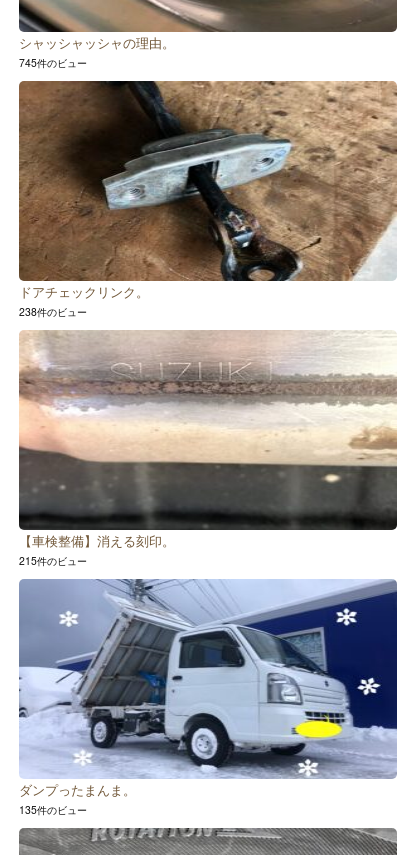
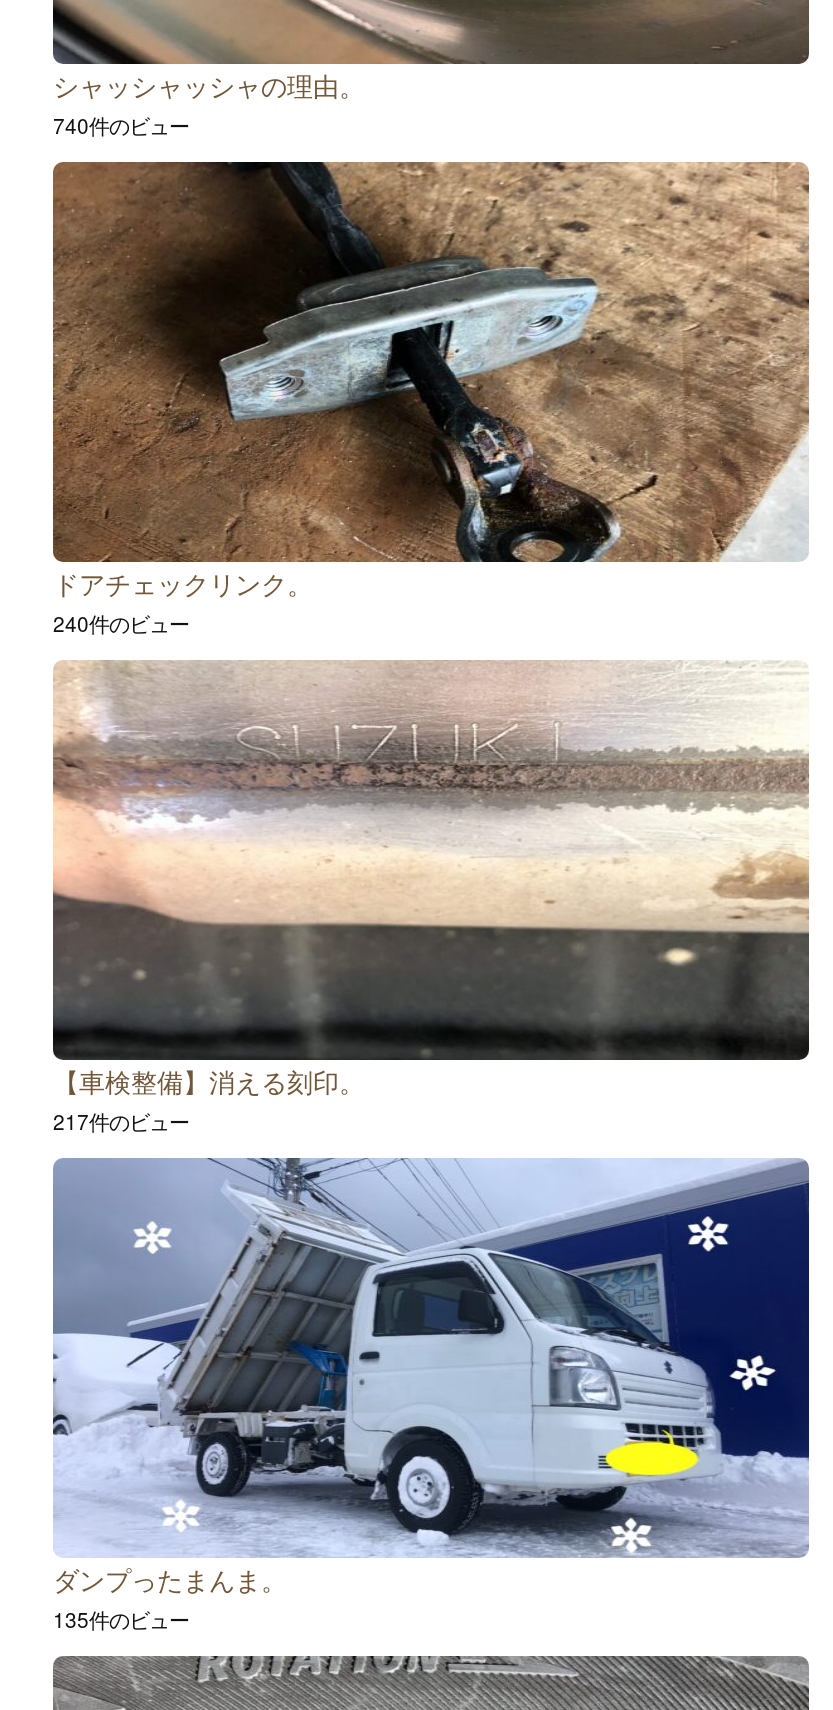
- 745件のビュー
+ 740件のビュー

- 238件のビュー
+ 240件のビュー

- 215件のビュー
+ 217件のビュー
